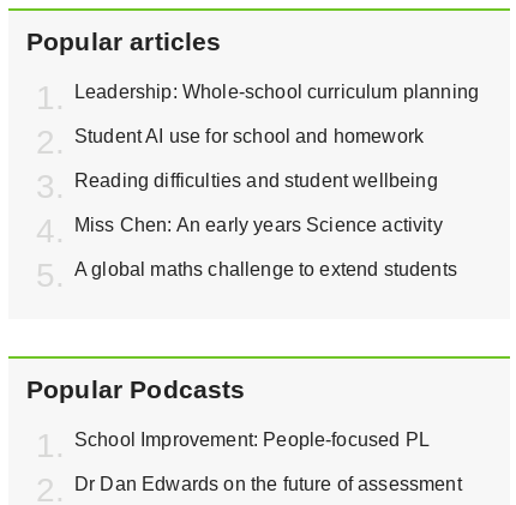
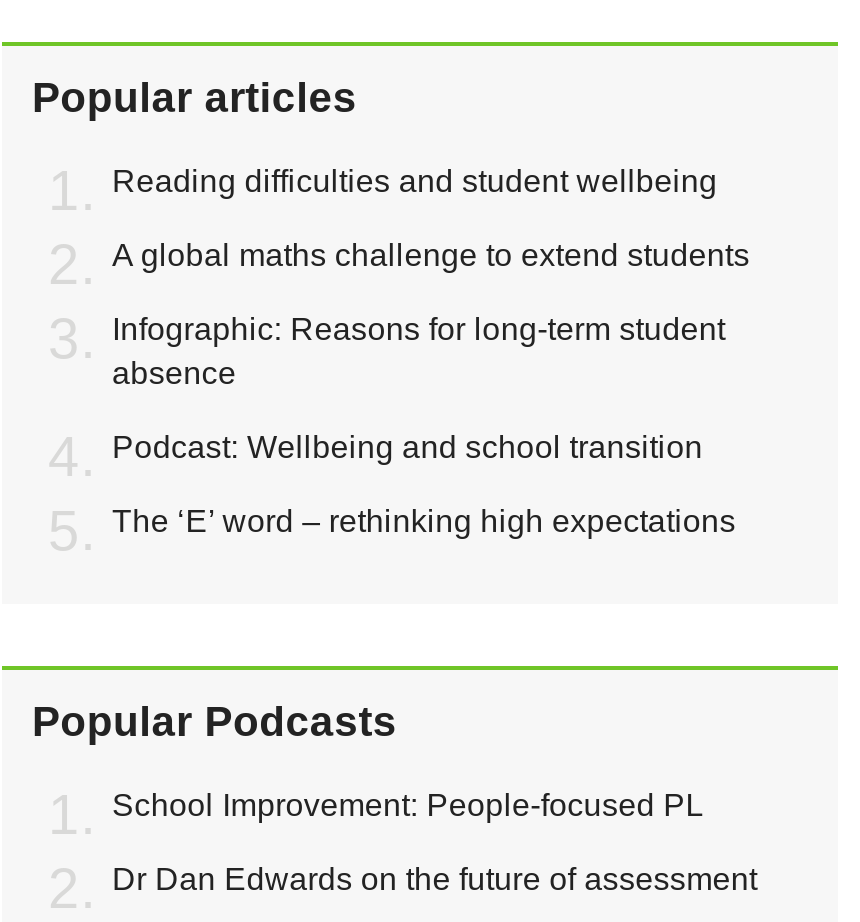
- Leadership: Whole-school curriculum planning
- Student AI use for school and homework

moved up: Reading difficulties and student wellbeing

- Miss Chen: An early years Science activity

moved up: A global maths challenge to extend students

+ Infographic: Reasons for long-term student
+ absence
+ Podcast: Wellbeing and school transition
+ The ‘E’ word – rethinking high expectations
